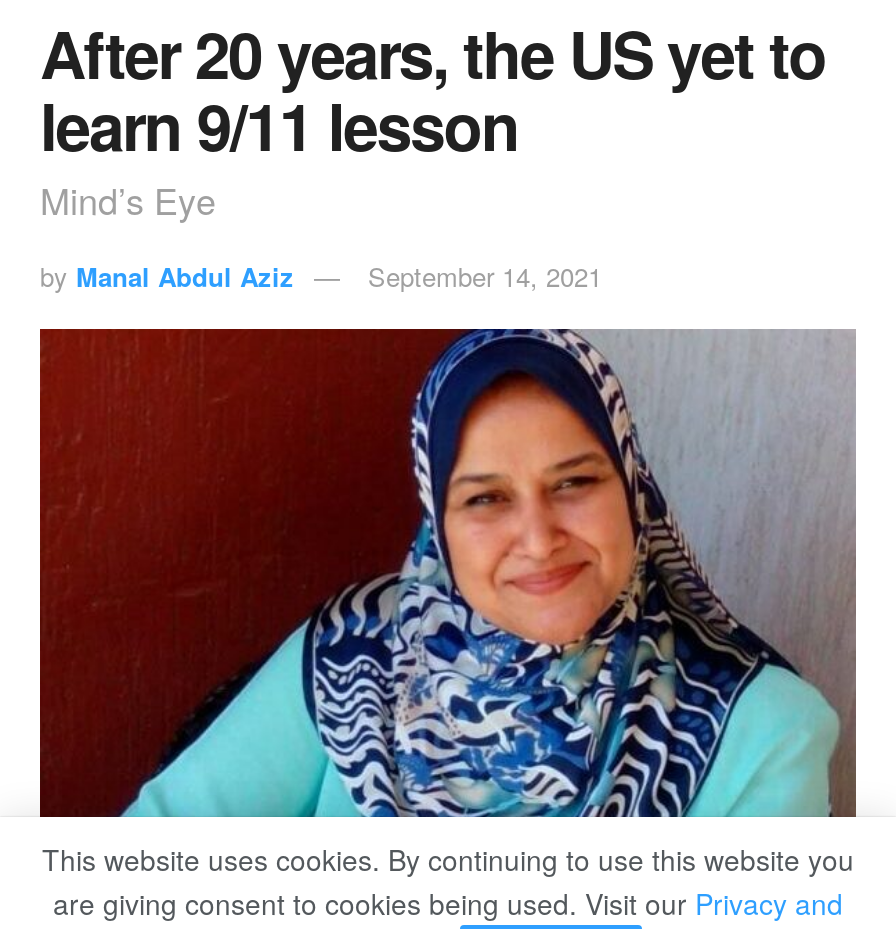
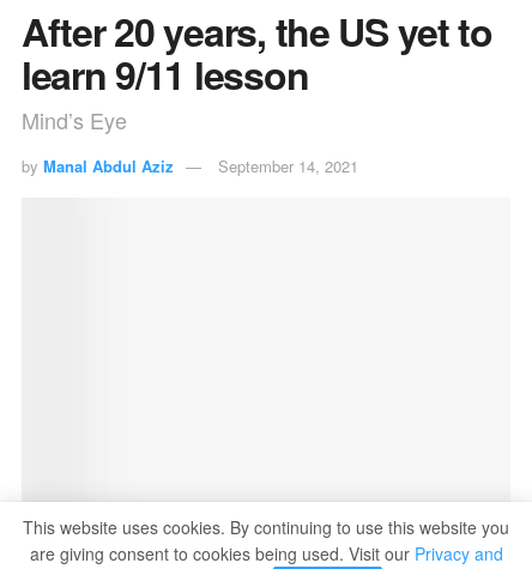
- [image]
